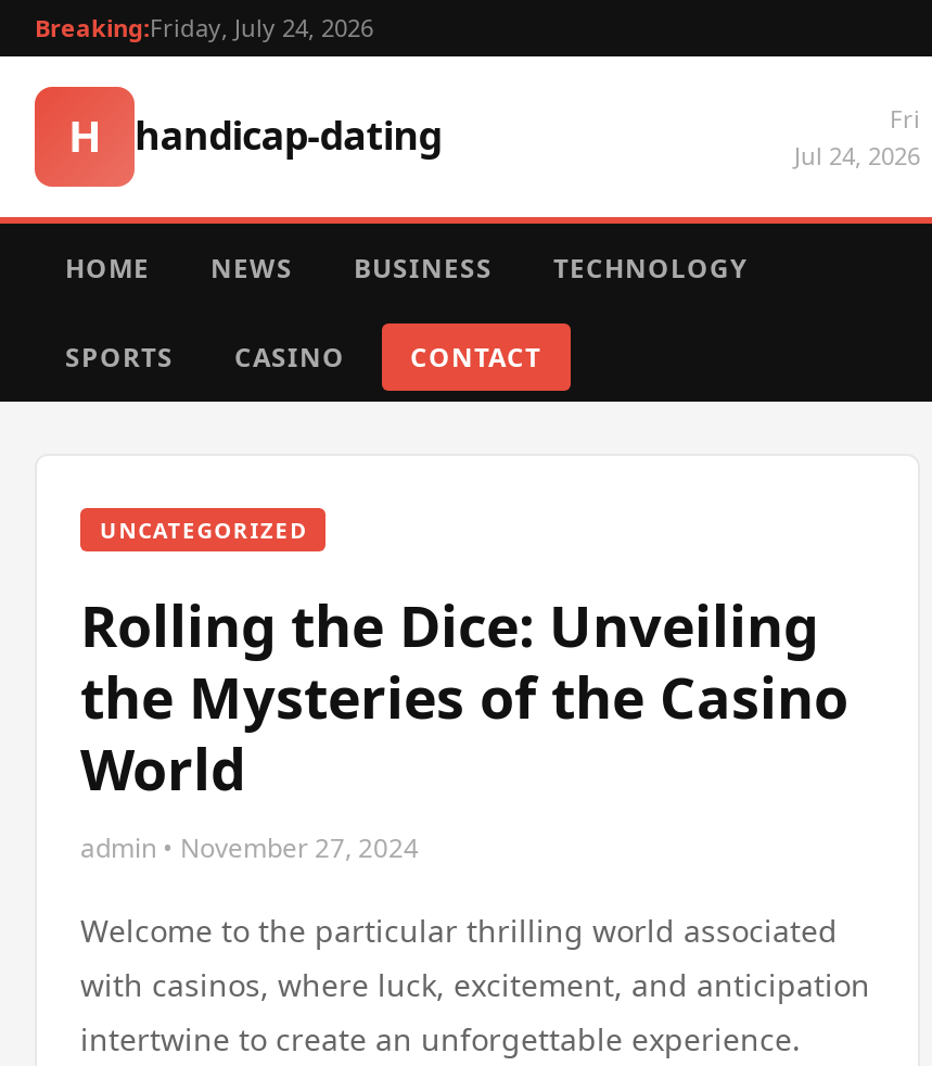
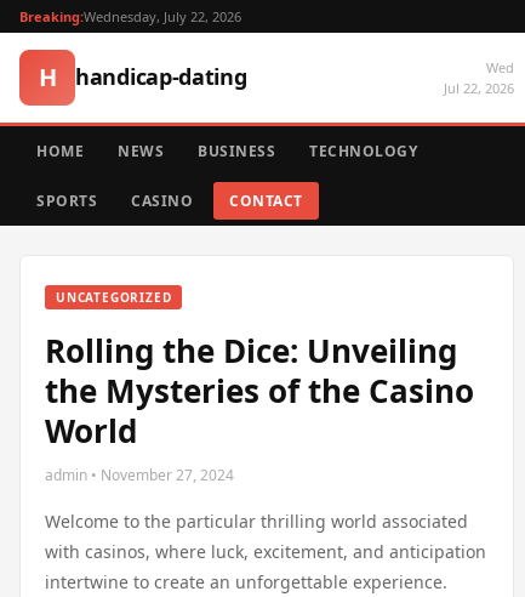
- Breaking:Friday, July 24, 2026
+ Breaking:Wednesday, July 22, 2026

- Fri
- Jul 24, 2026
+ Wed
+ Jul 22, 2026
